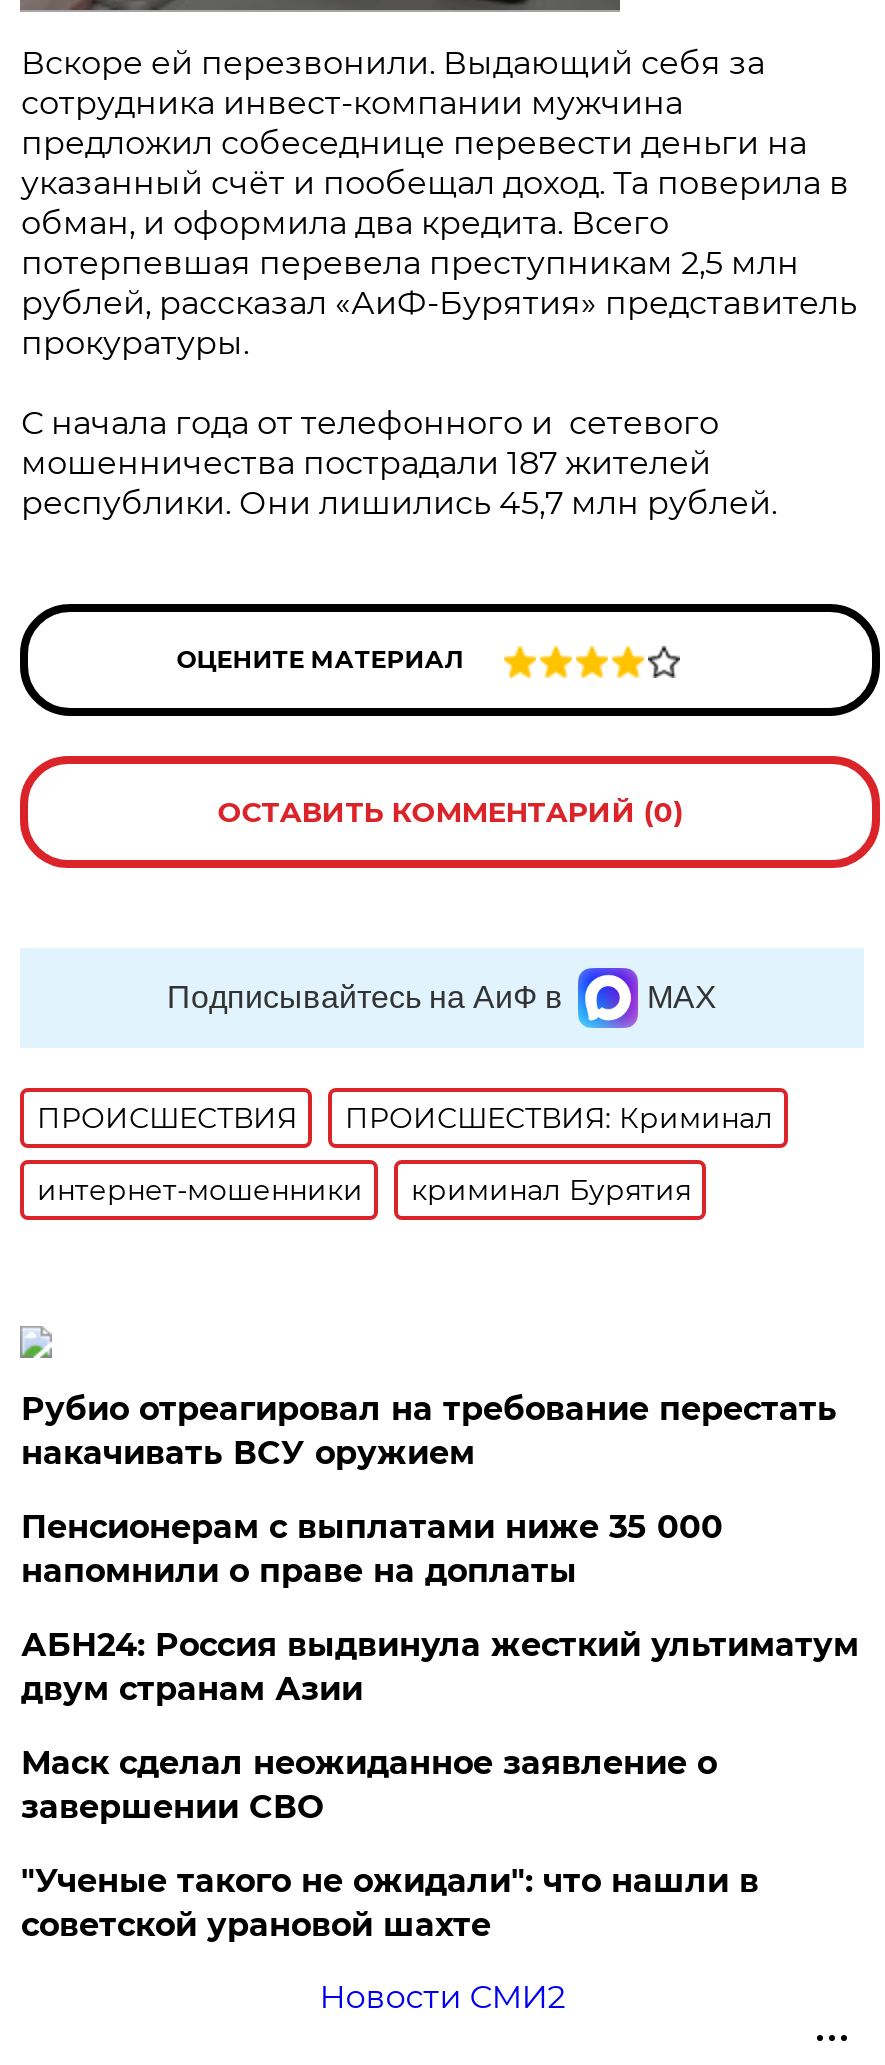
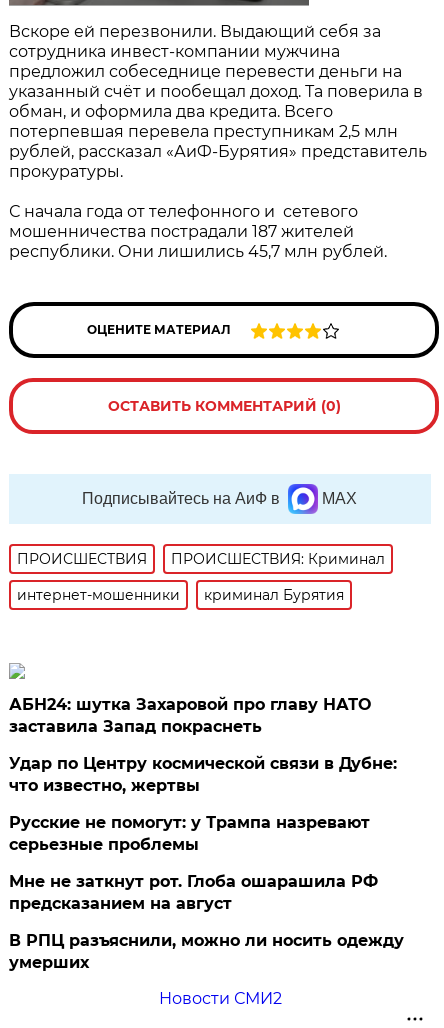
- Рубио отреагировал на требование перестать
- накачивать ВСУ оружием
+ АБН24: шутка Захаровой про главу НАТО
+ заставила Запад покраснеть

- Пенсионерам с выплатами ниже 35 000
- напомнили о праве на доплаты
+ Удар по Центру космической связи в Дубне:
+ что известно, жертвы

- АБН24: Россия выдвинула жесткий ультиматум
- двум странам Азии
+ Русские не помогут: у Трампа назревают
+ серьезные проблемы

- Маск сделал неожиданное заявление о
- завершении СВО
+ Мне не заткнут рот. Глоба ошарашила РФ
+ предсказанием на август

- "Ученые такого не ожидали": что нашли в
- советской урановой шахте
+ В РПЦ разъяснили, можно ли носить одежду
+ умерших
